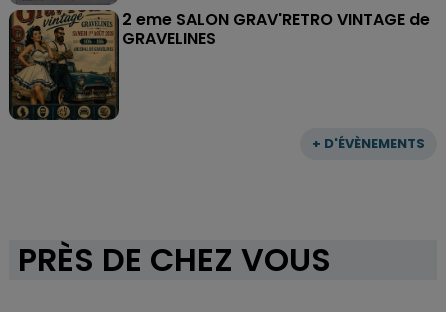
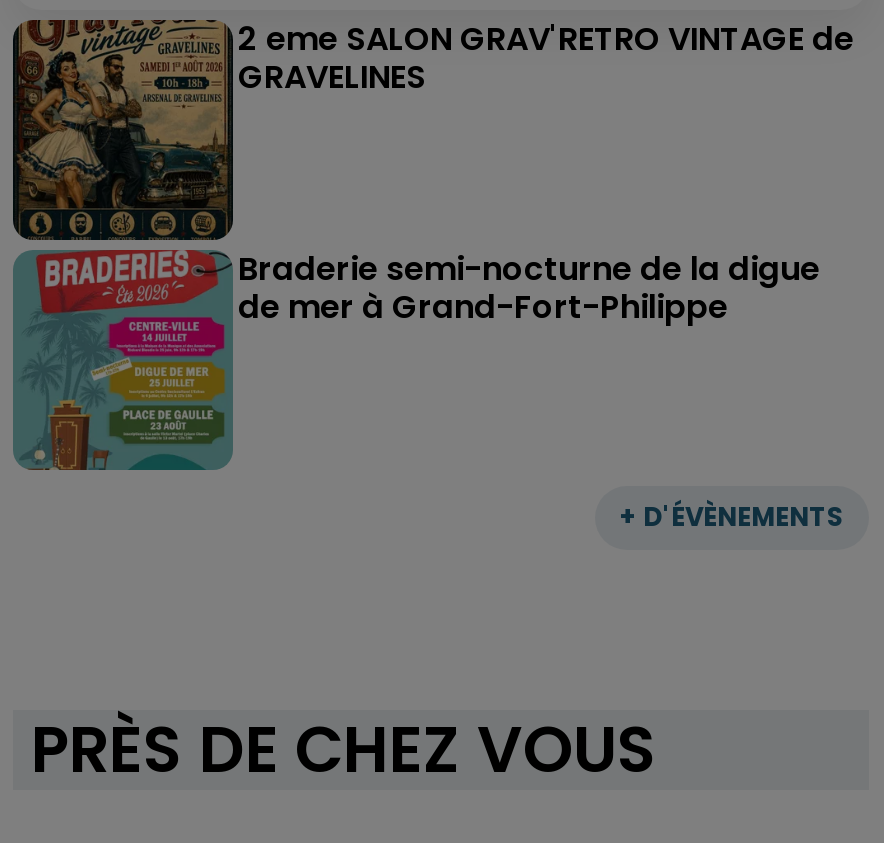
+ [image]
+ Braderie semi-nocturne de la digue
+ de mer à Grand-Fort-Philippe
